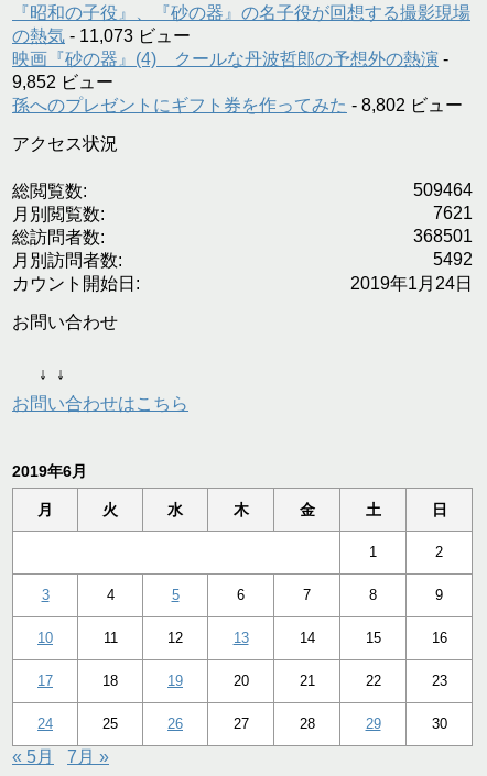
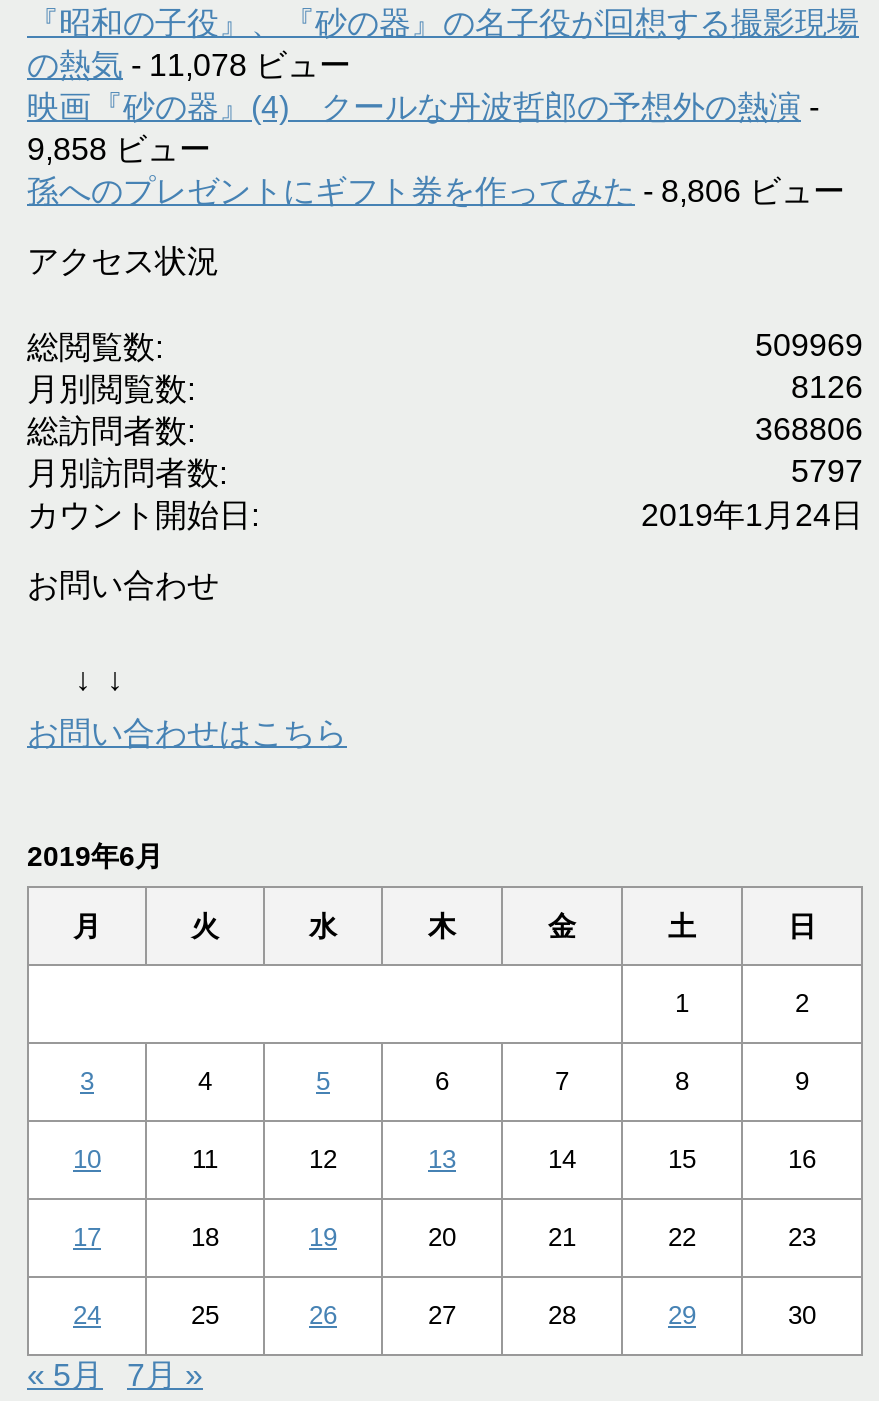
- の熱気- 11,073 ビュー
+ の熱気- 11,078 ビュー

- 9,852 ビュー
+ 9,858 ビュー

- 孫へのプレゼントにギフト券を作ってみた- 8,802 ビュー
+ 孫へのプレゼントにギフト券を作ってみた- 8,806 ビュー

- 509464
+ 509969

- 7621
+ 8126

- 368501
+ 368806

- 5492
+ 5797
